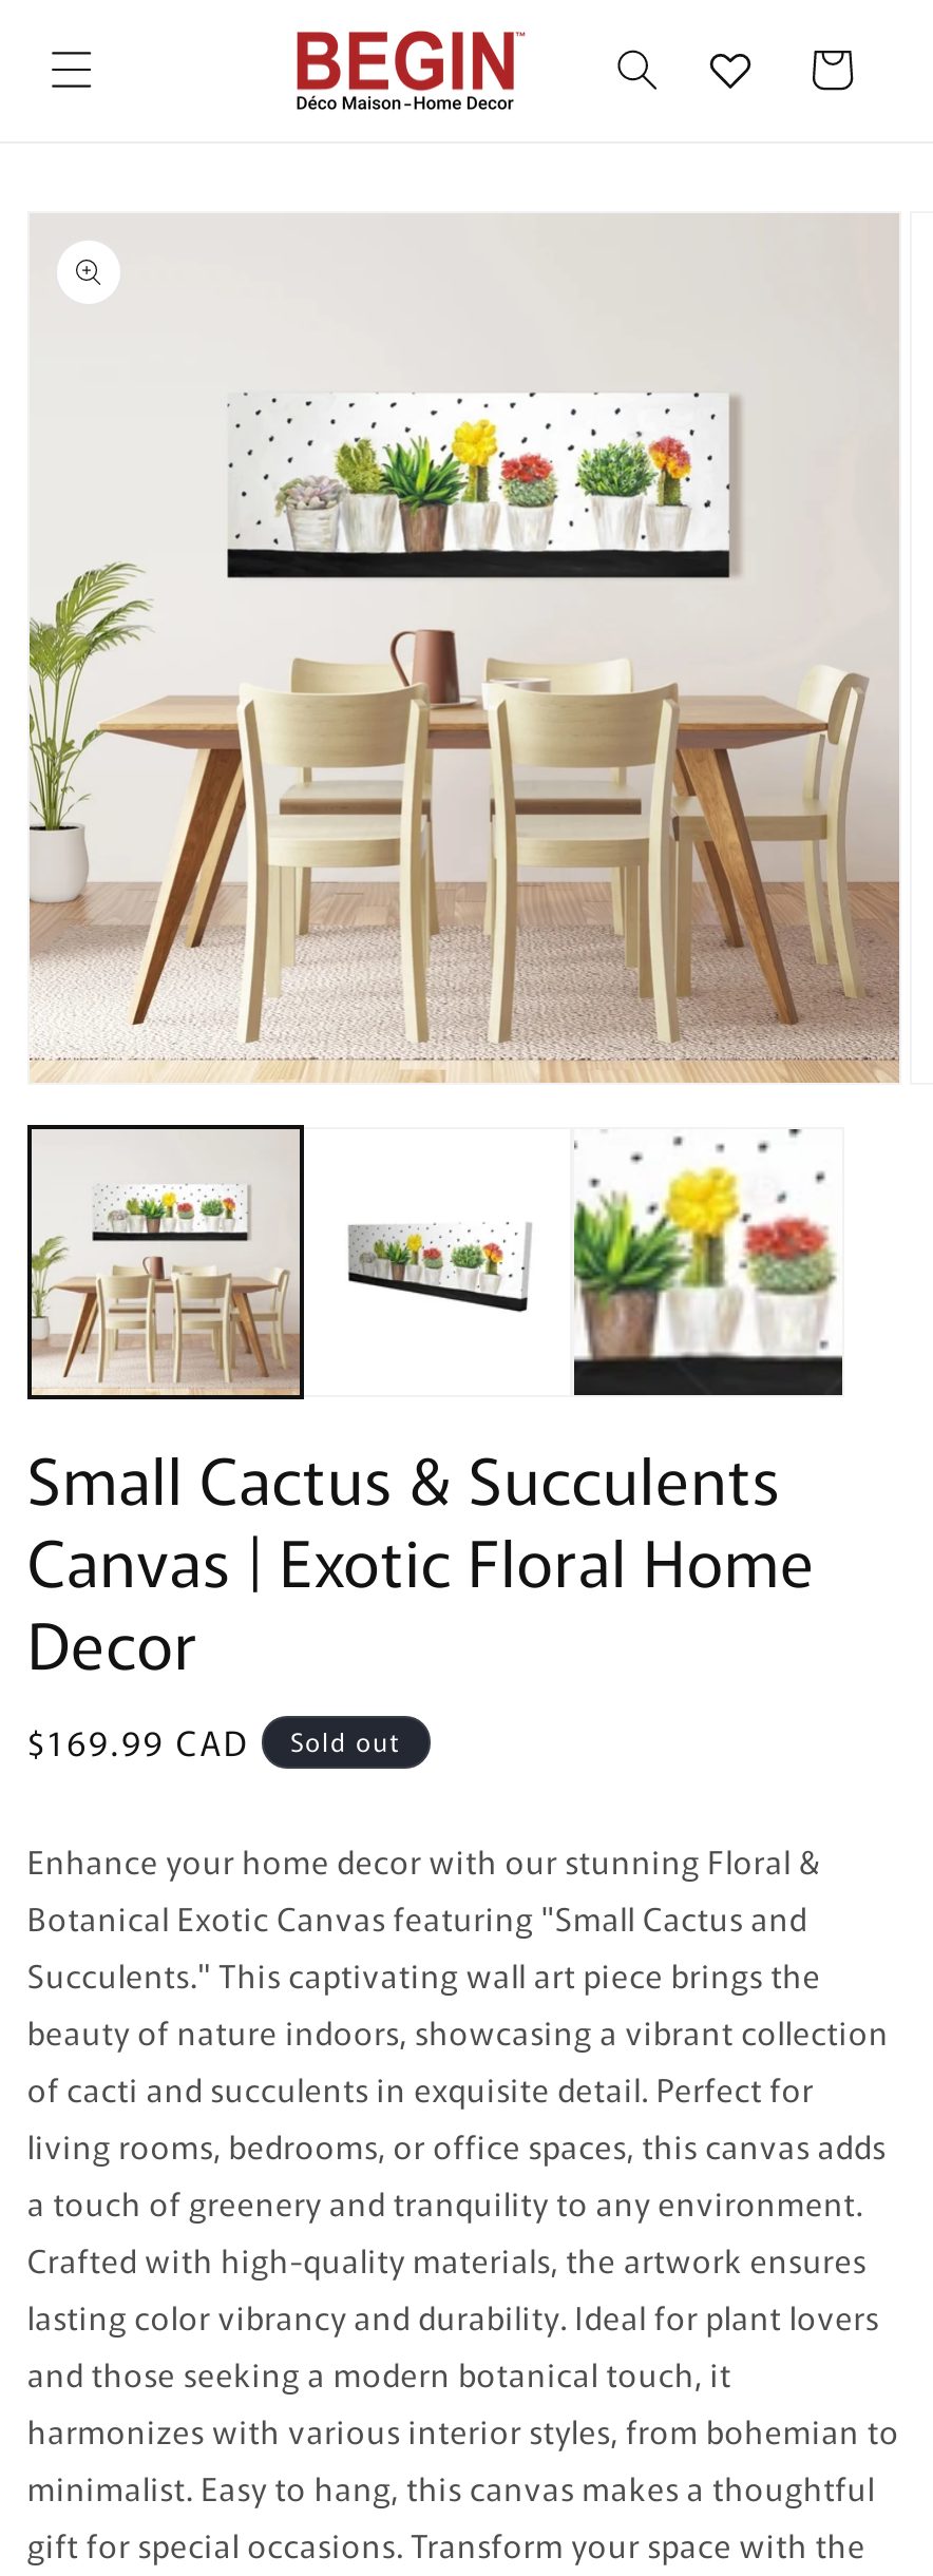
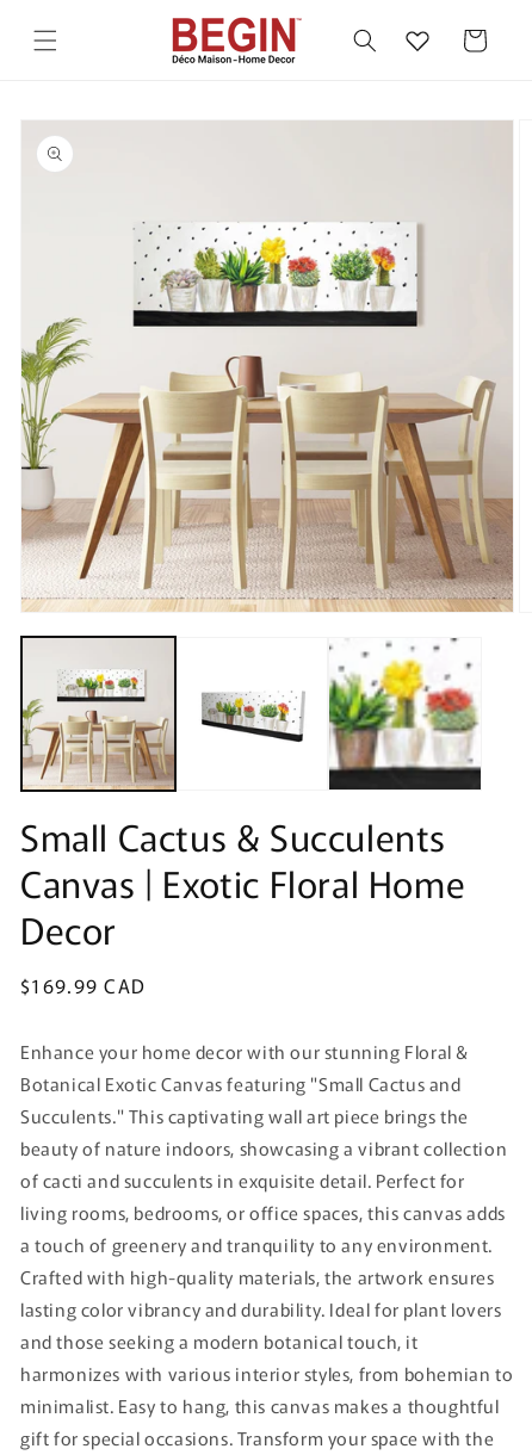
- Sold out
